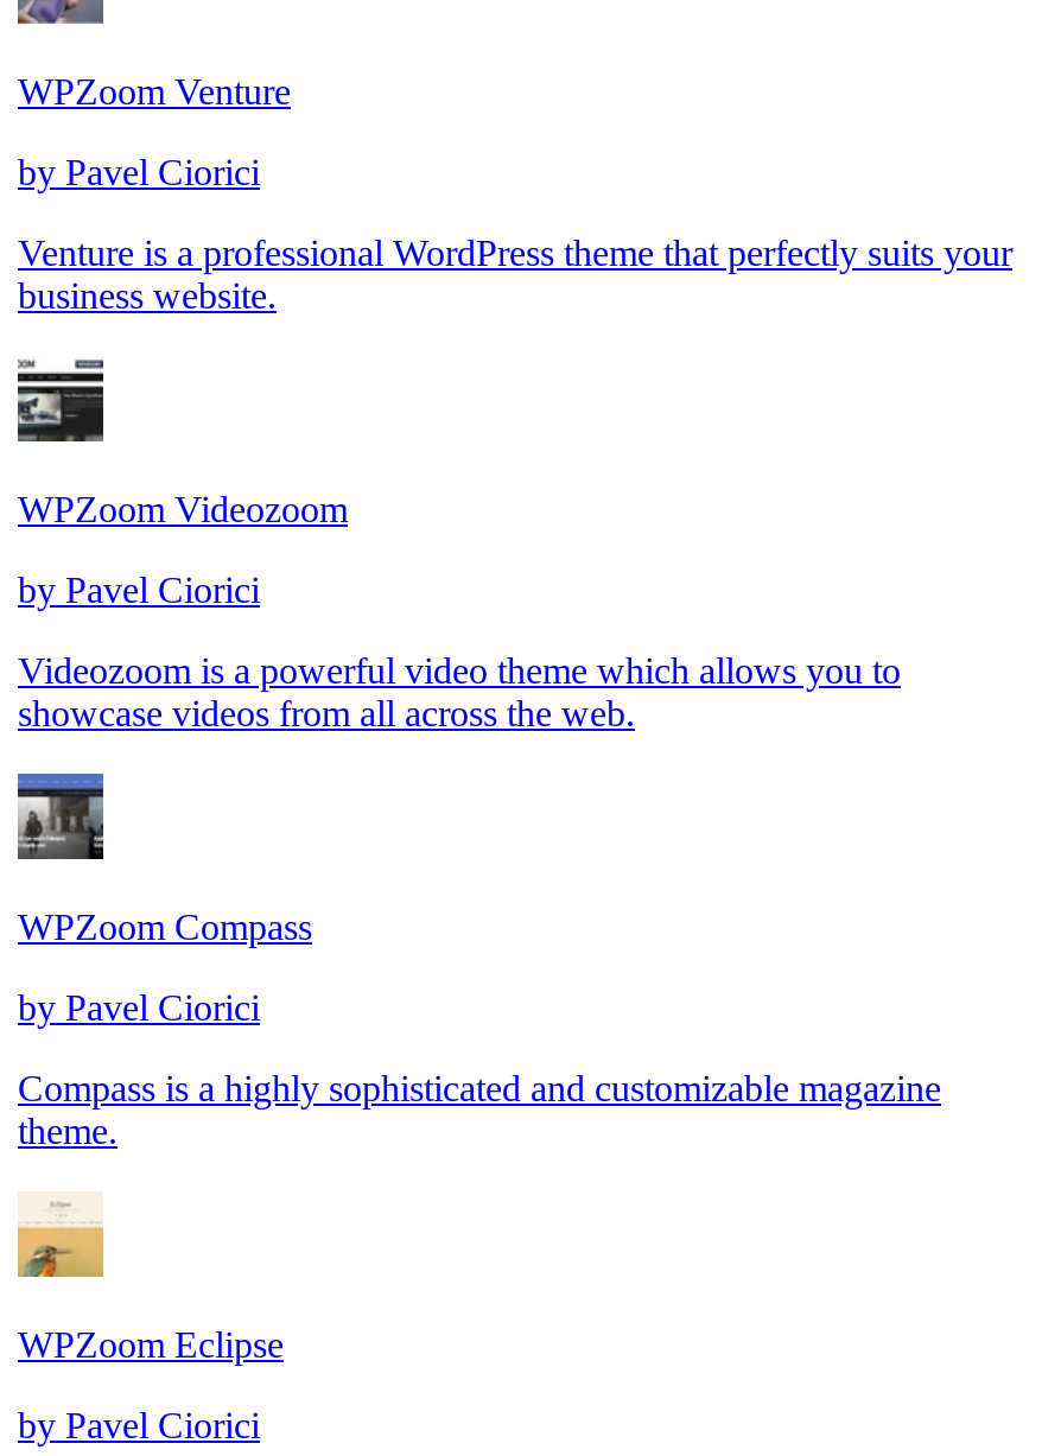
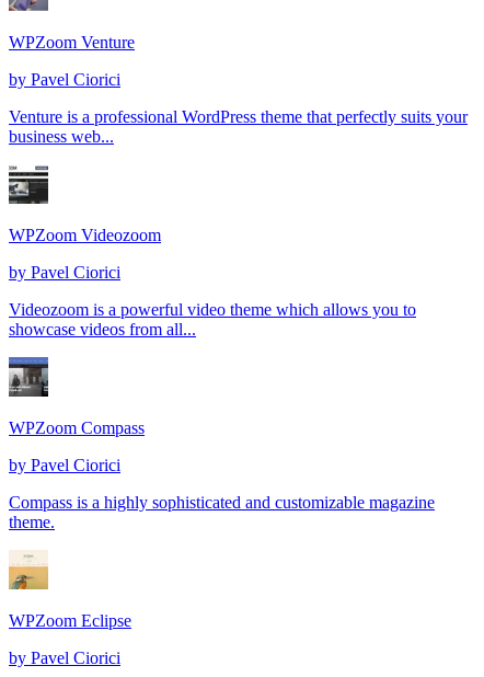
- business website.
+ business web...

- showcase videos from all across the web.
+ showcase videos from all...
